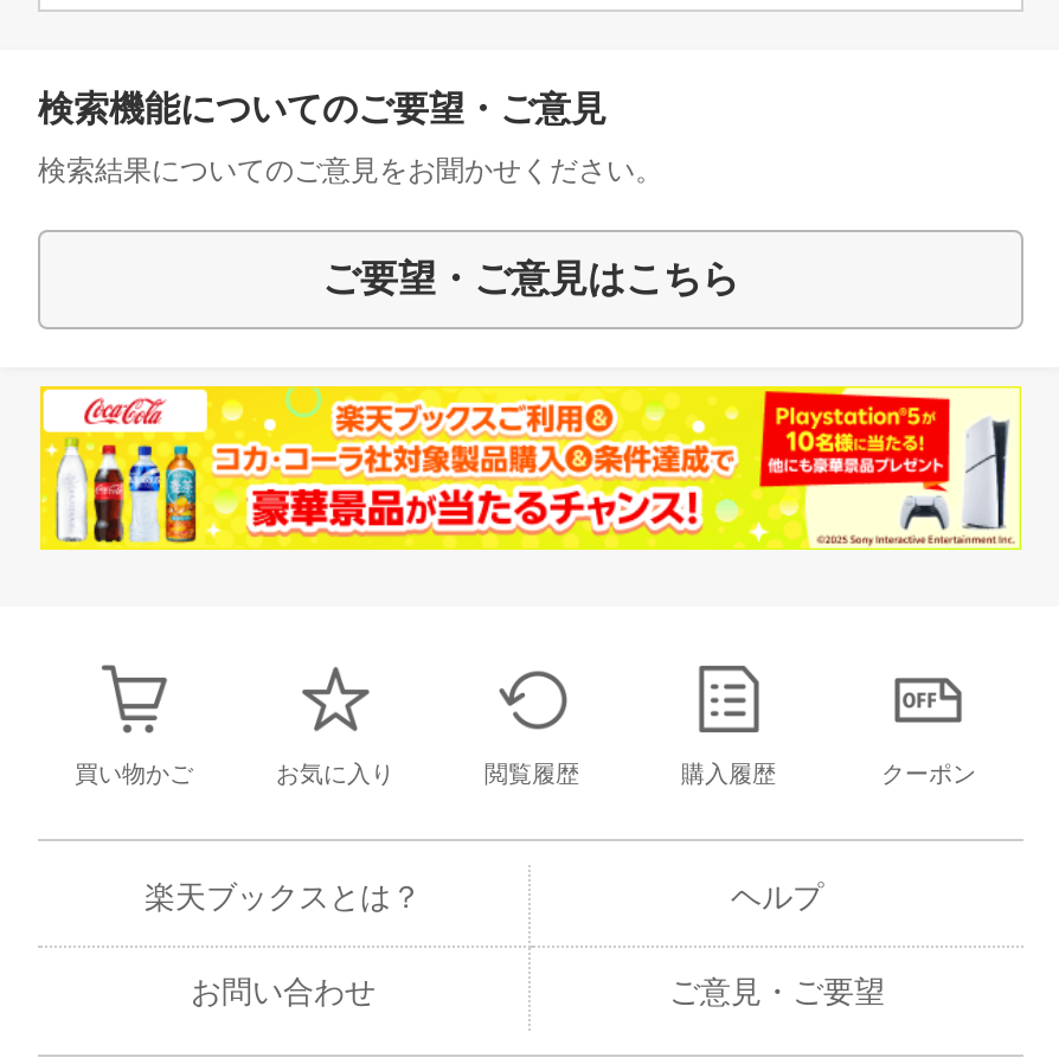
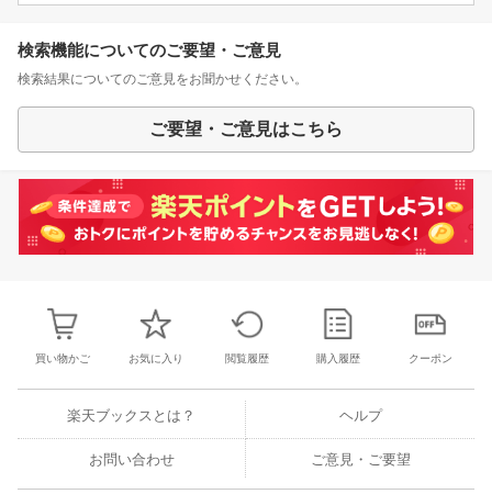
- [image]
+ [image]
